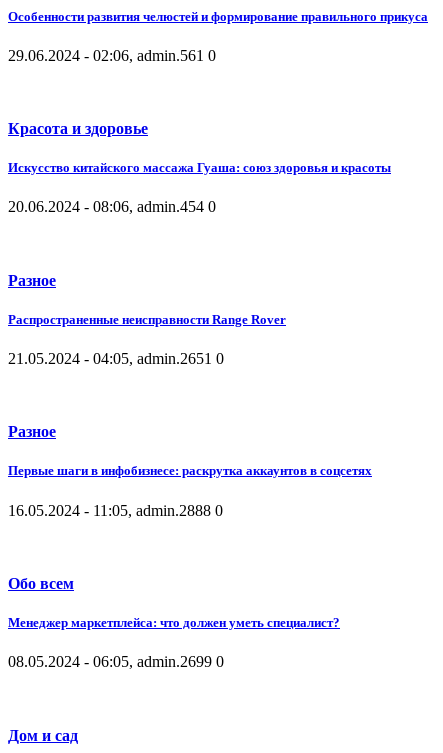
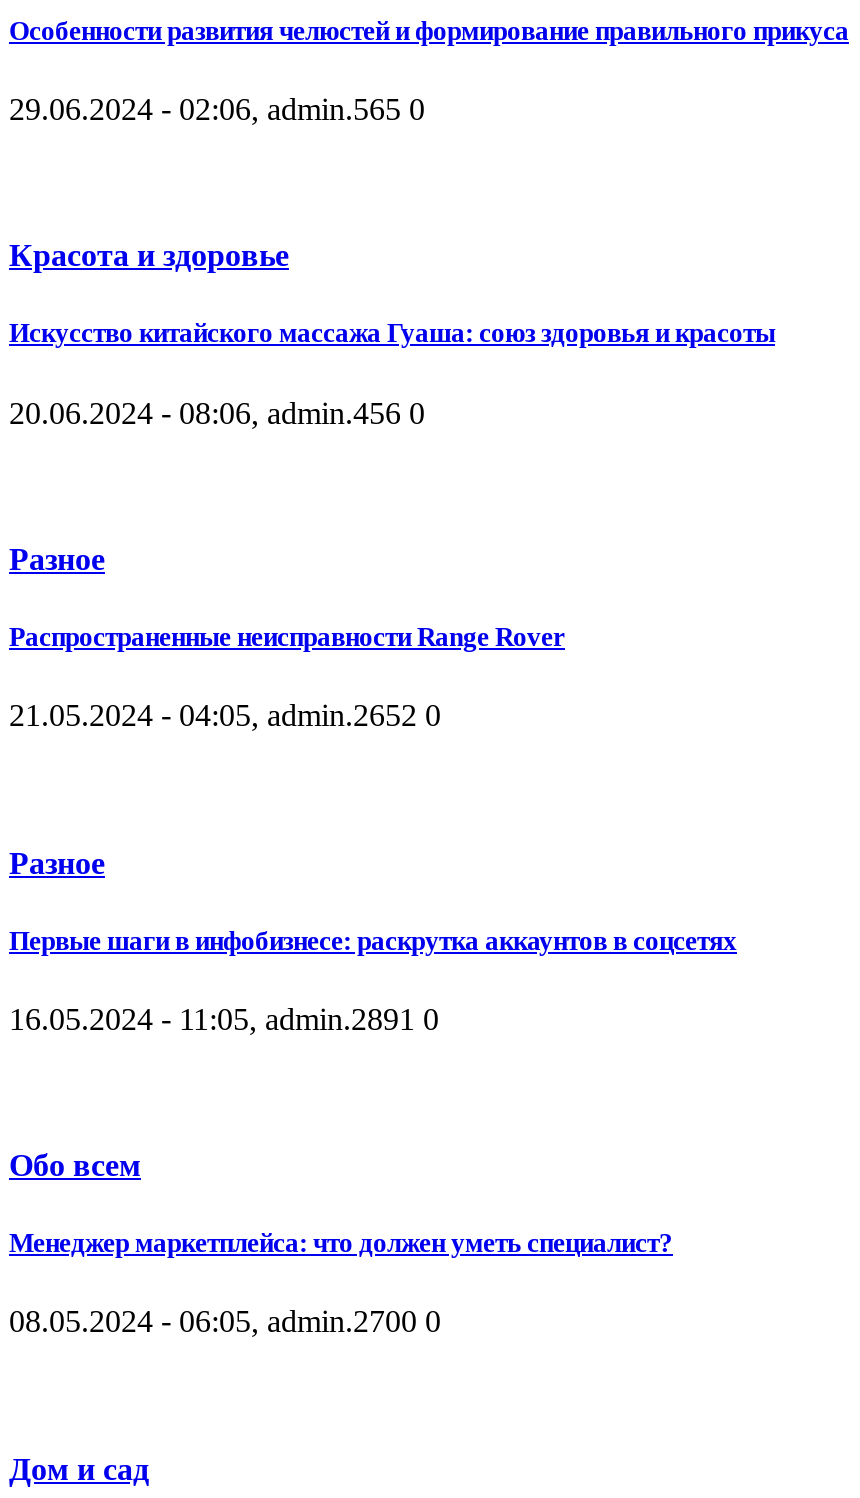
- 29.06.2024 - 02:06, admin.561 0
+ 29.06.2024 - 02:06, admin.565 0

- 20.06.2024 - 08:06, admin.454 0
+ 20.06.2024 - 08:06, admin.456 0

- 21.05.2024 - 04:05, admin.2651 0
+ 21.05.2024 - 04:05, admin.2652 0

- 16.05.2024 - 11:05, admin.2888 0
+ 16.05.2024 - 11:05, admin.2891 0

- 08.05.2024 - 06:05, admin.2699 0
+ 08.05.2024 - 06:05, admin.2700 0
